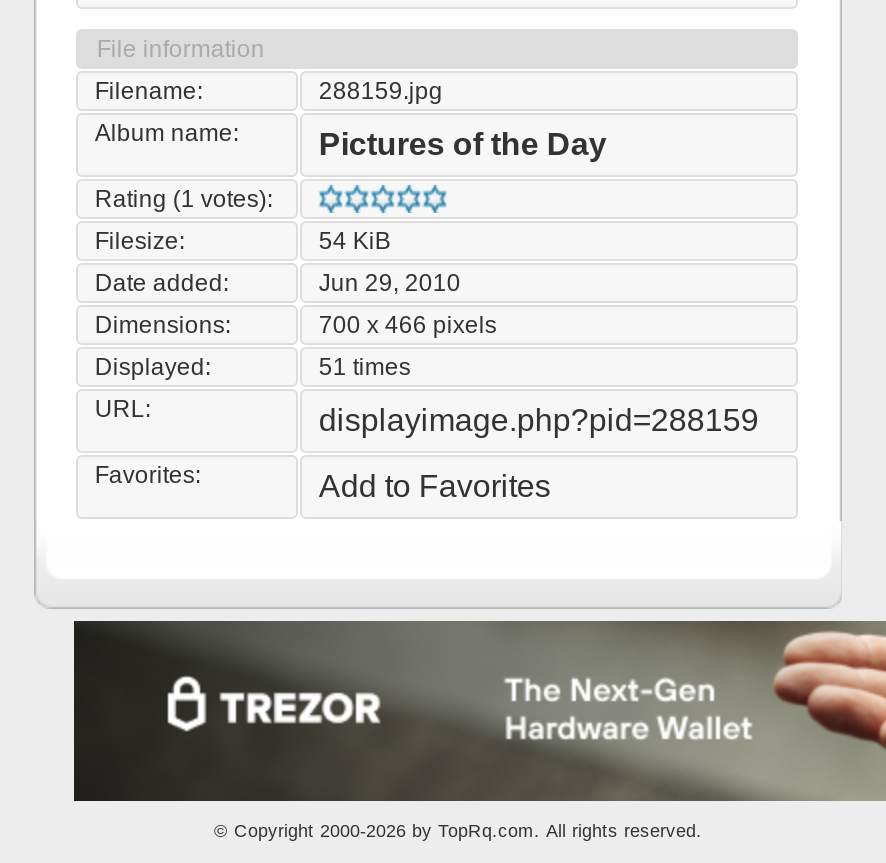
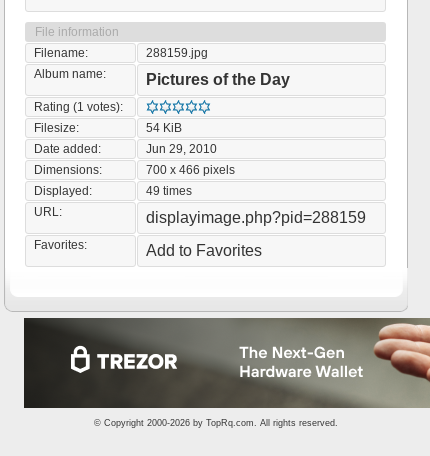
- 51 times
+ 49 times
